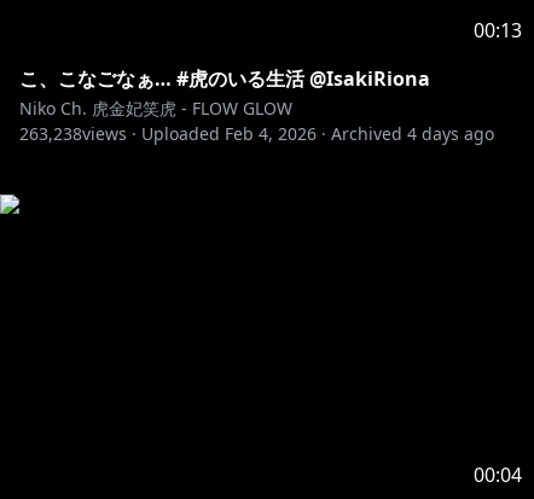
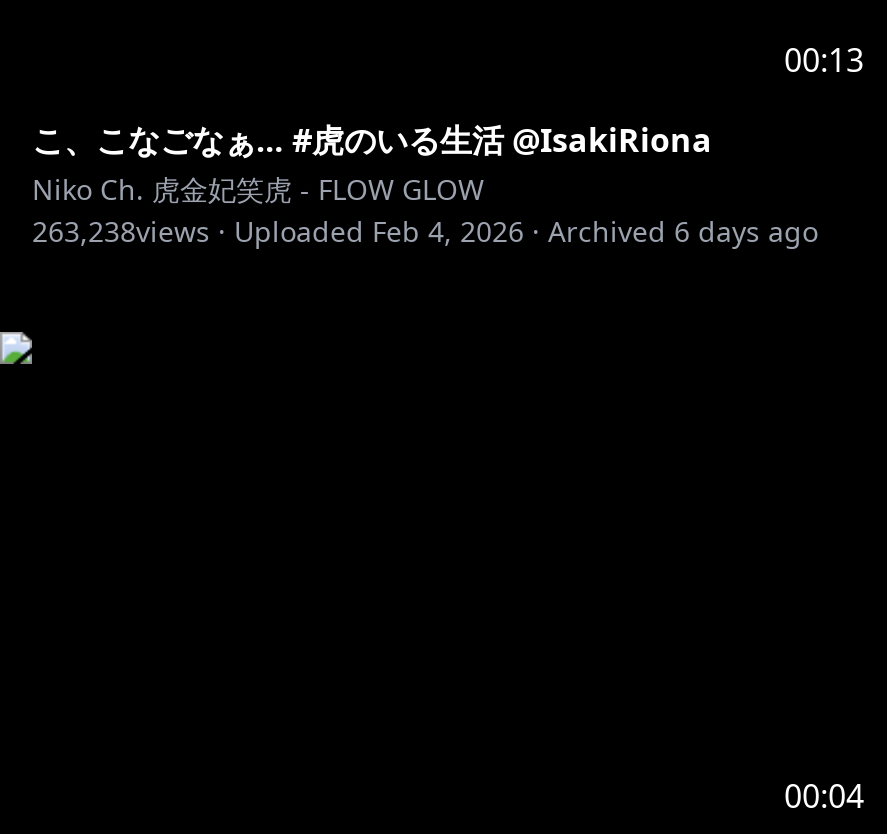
- 263,238views · Uploaded Feb 4, 2026 · Archived 4 days ago
+ 263,238views · Uploaded Feb 4, 2026 · Archived 6 days ago
